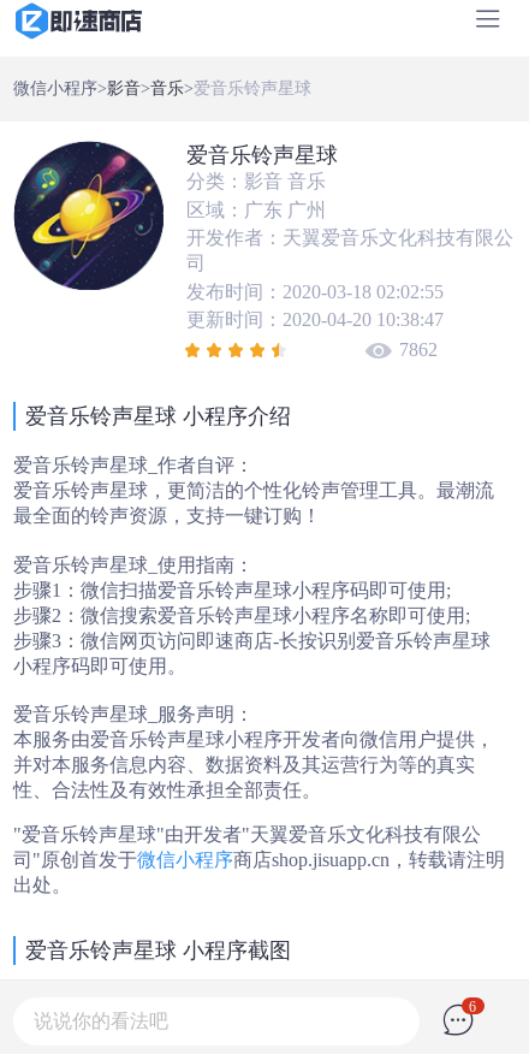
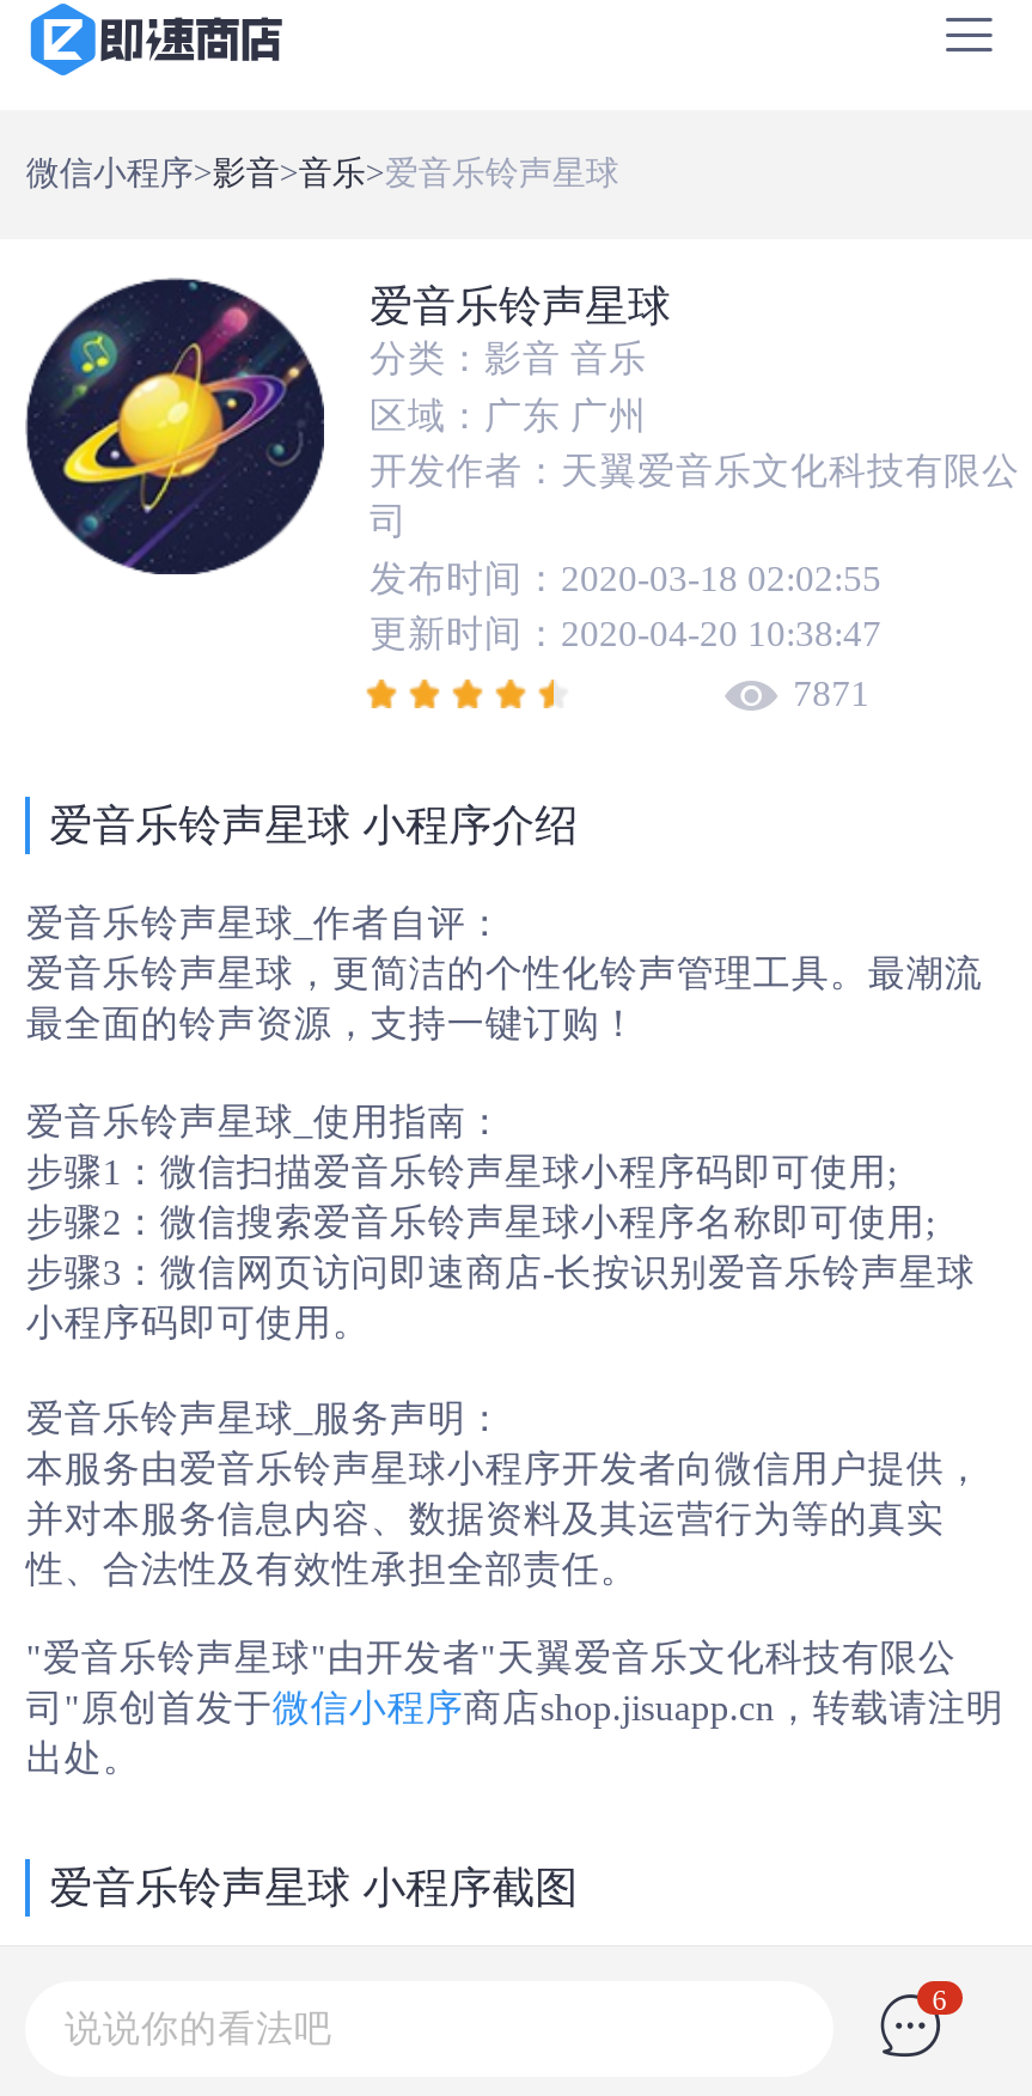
- 7862
+ 7871
